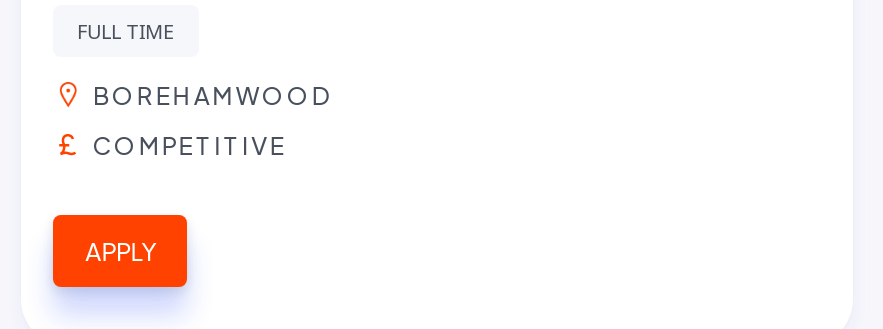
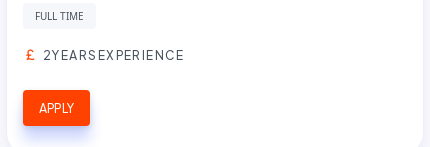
- BOREHAMWOOD
- COMPETITIVE
+ 2YEARSEXPERIENCE
